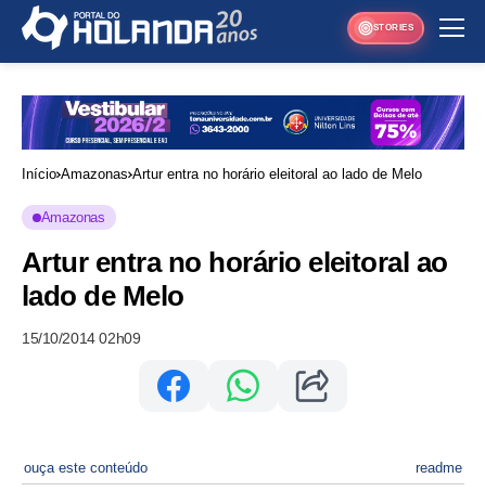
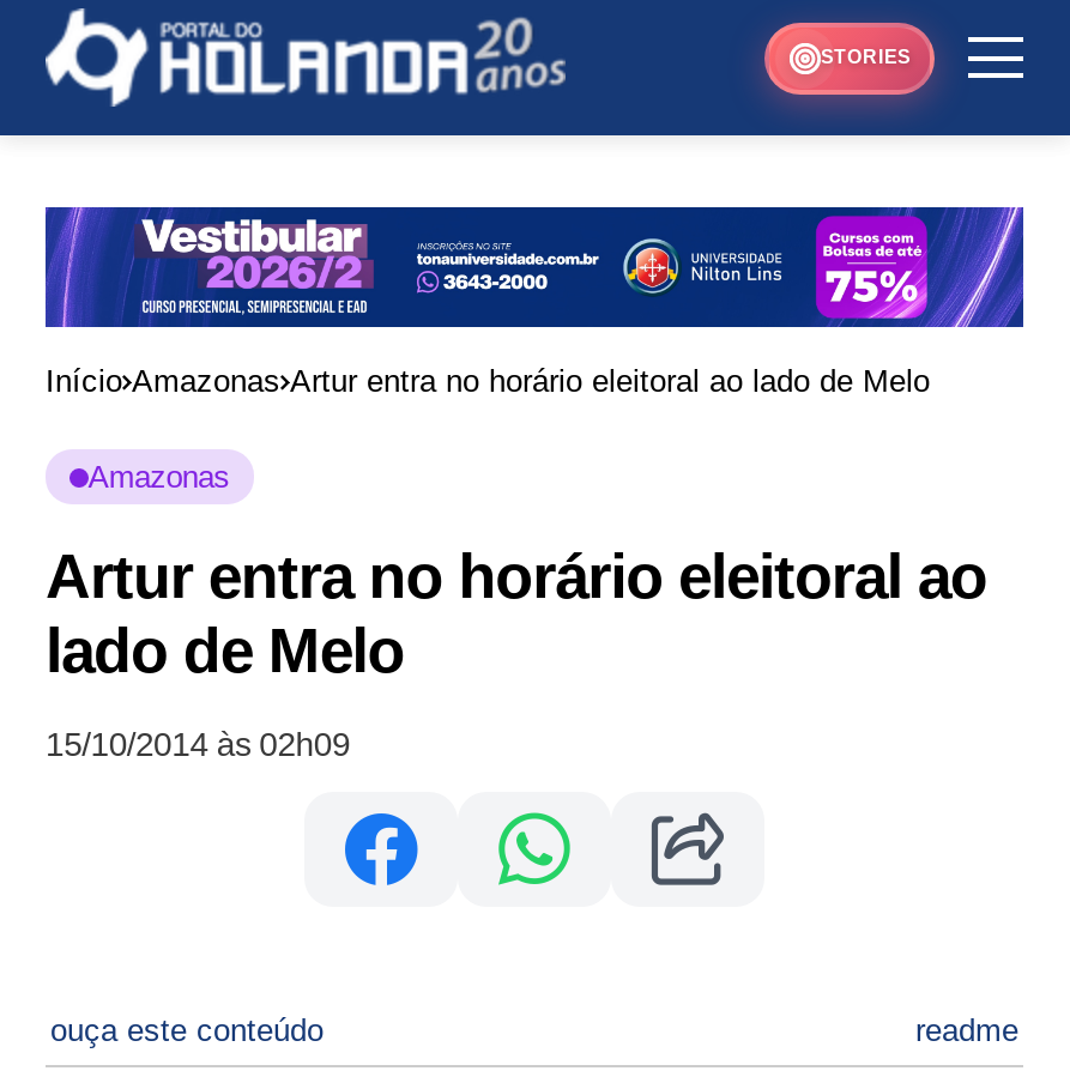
- 15/10/2014 02h09
+ 15/10/2014 às 02h09
